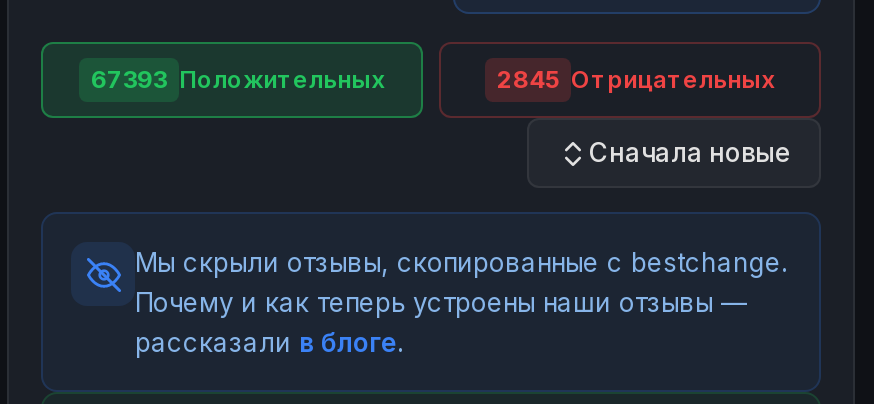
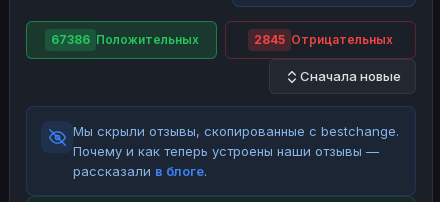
- 67393 Положительных
+ 67386 Положительных
